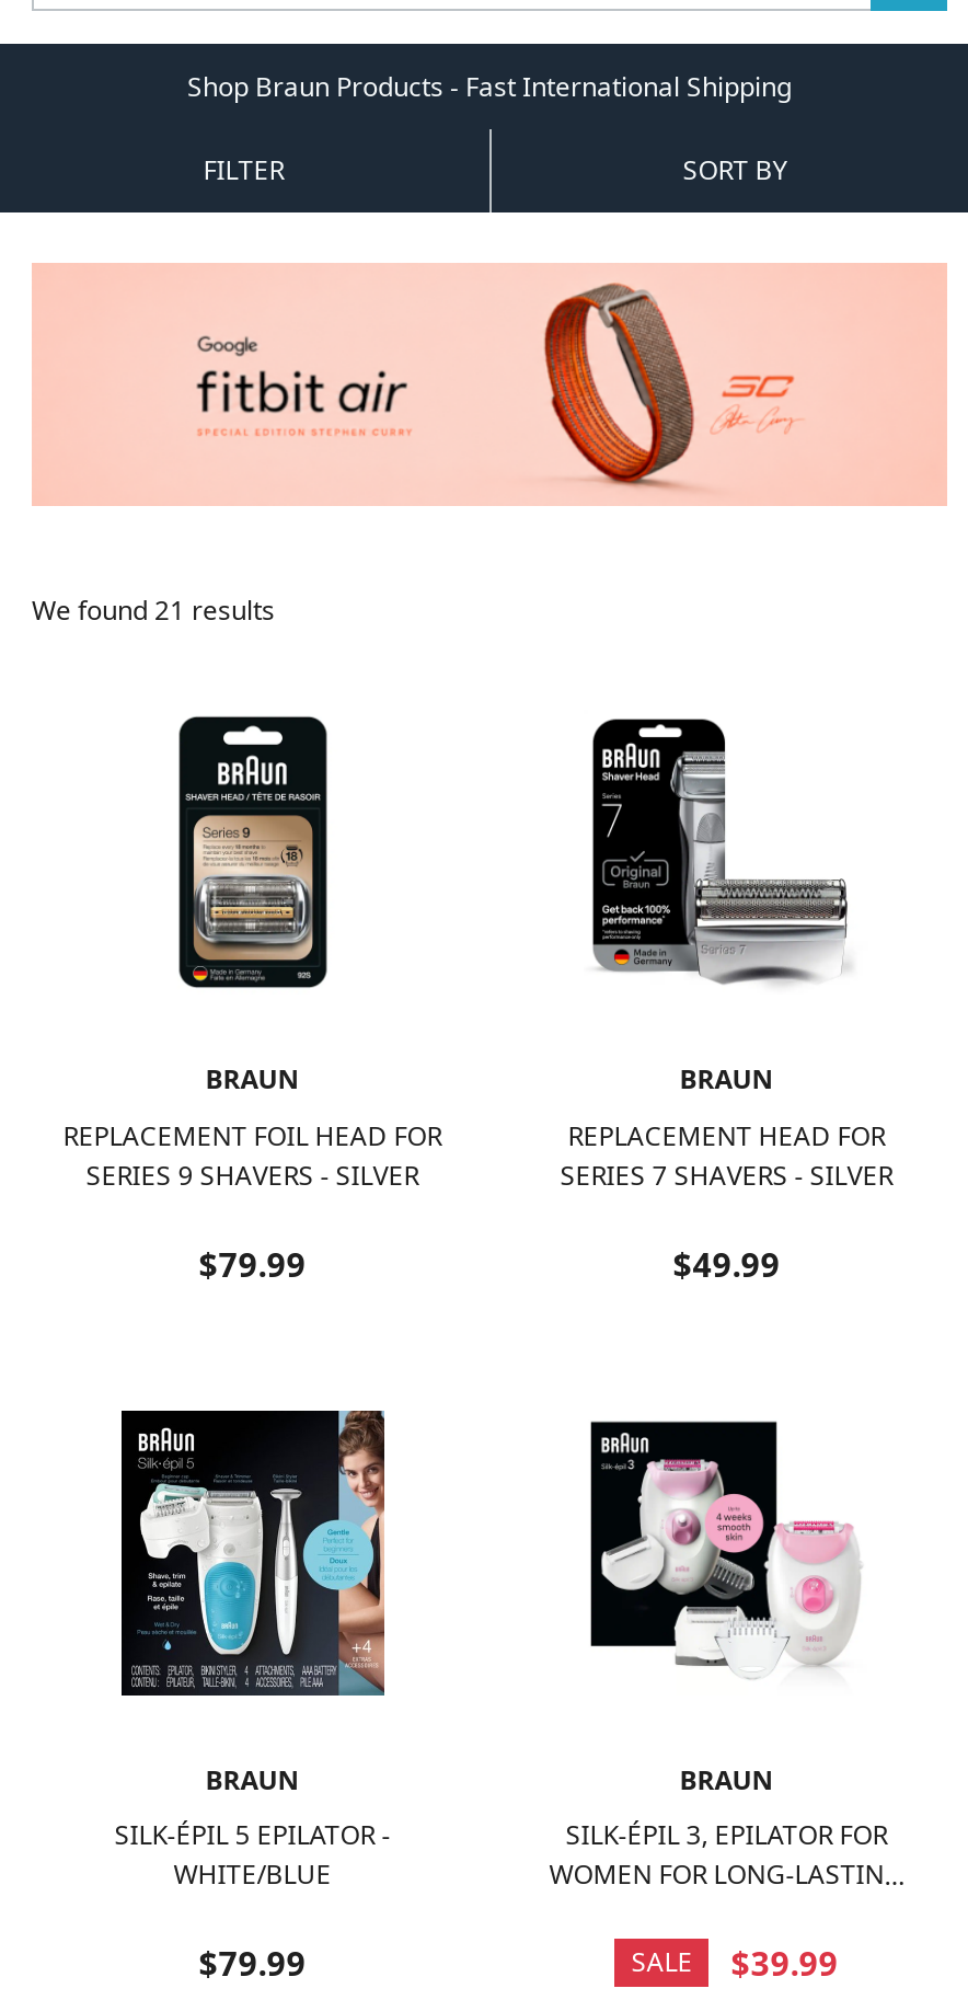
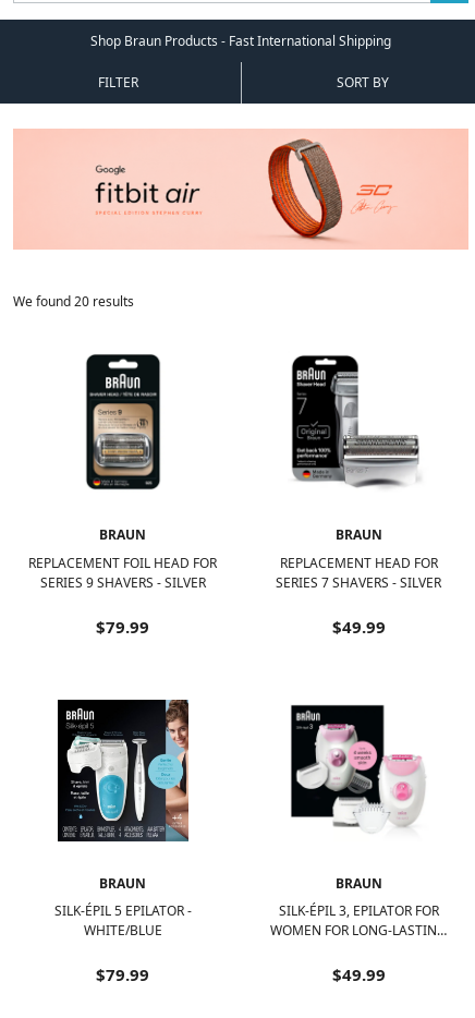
- We found 21 results
+ We found 20 results

- SALE
- $39.99
+ $49.99
